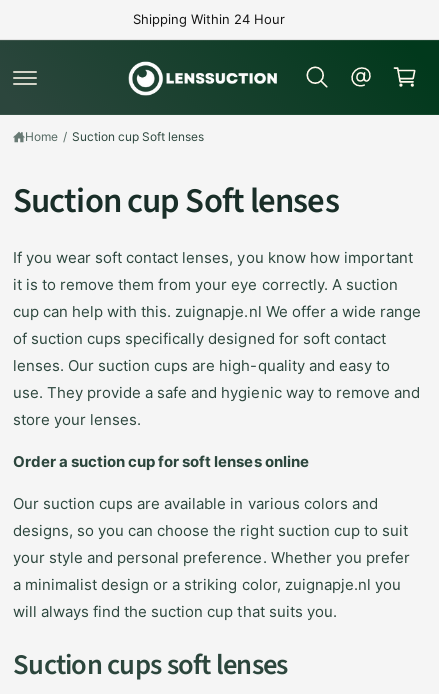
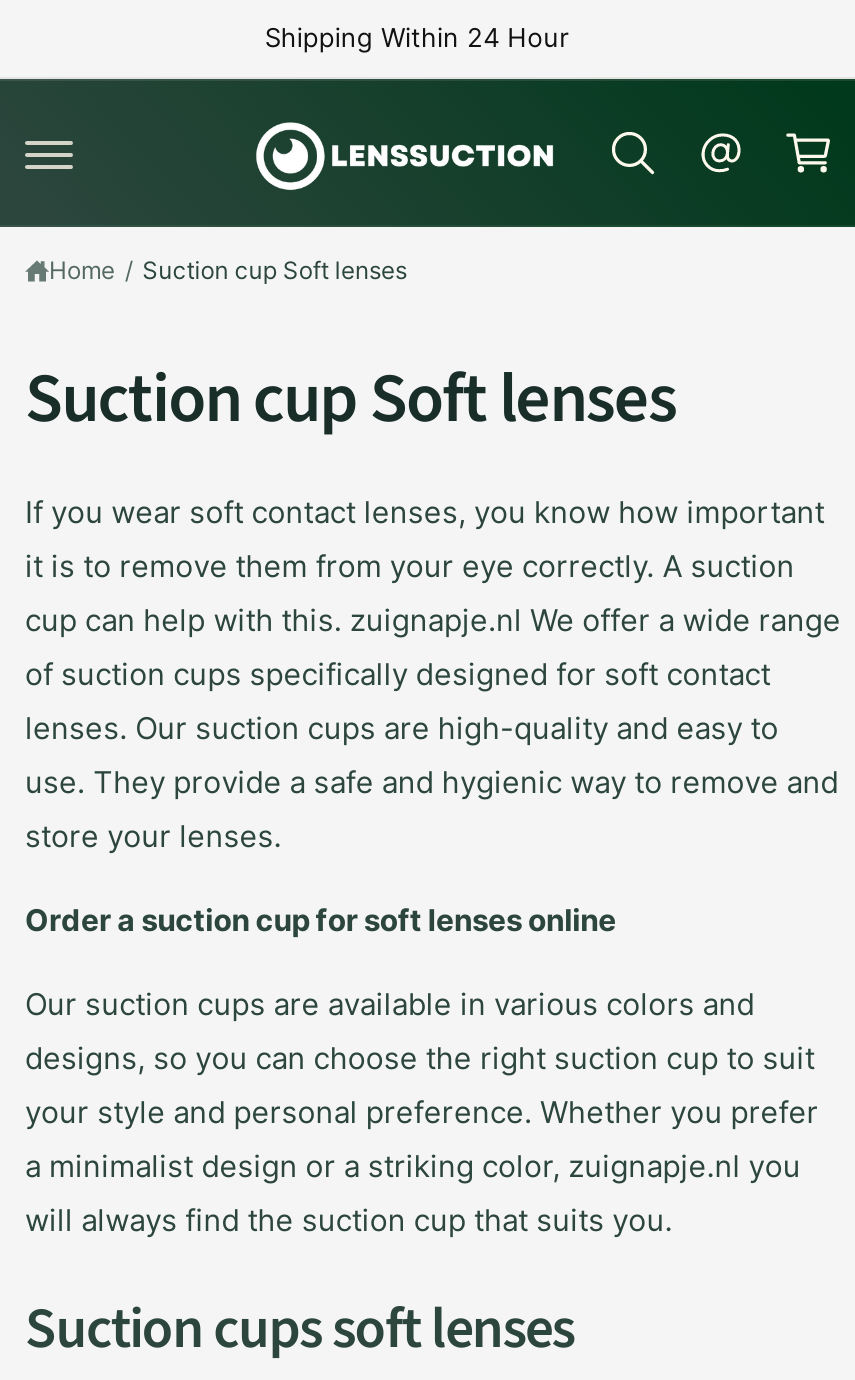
- Shipping Within 24 Hour
+ Shipping within 24 hour.
